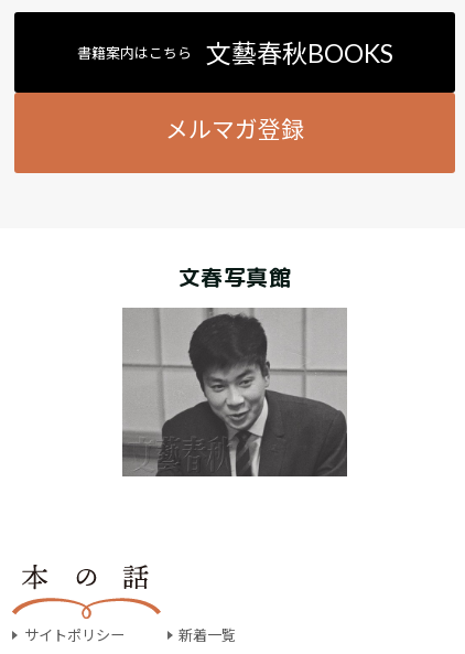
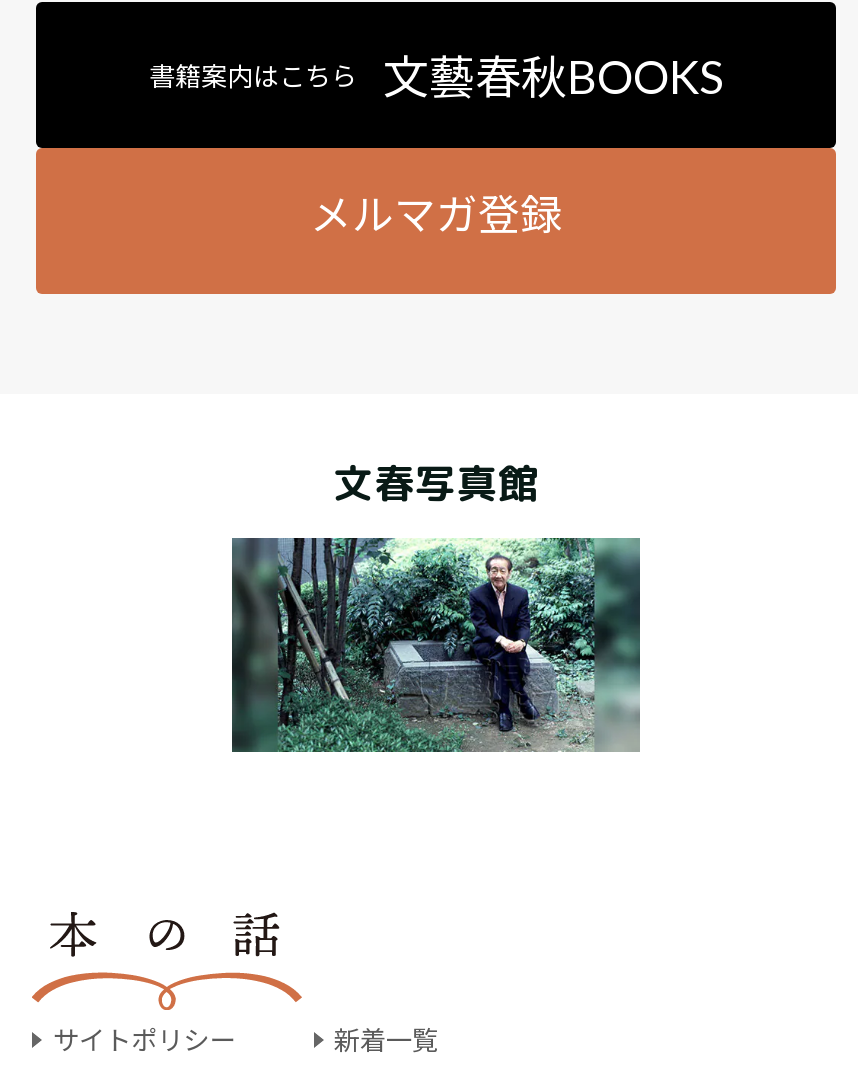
- [image]
+ [image]
